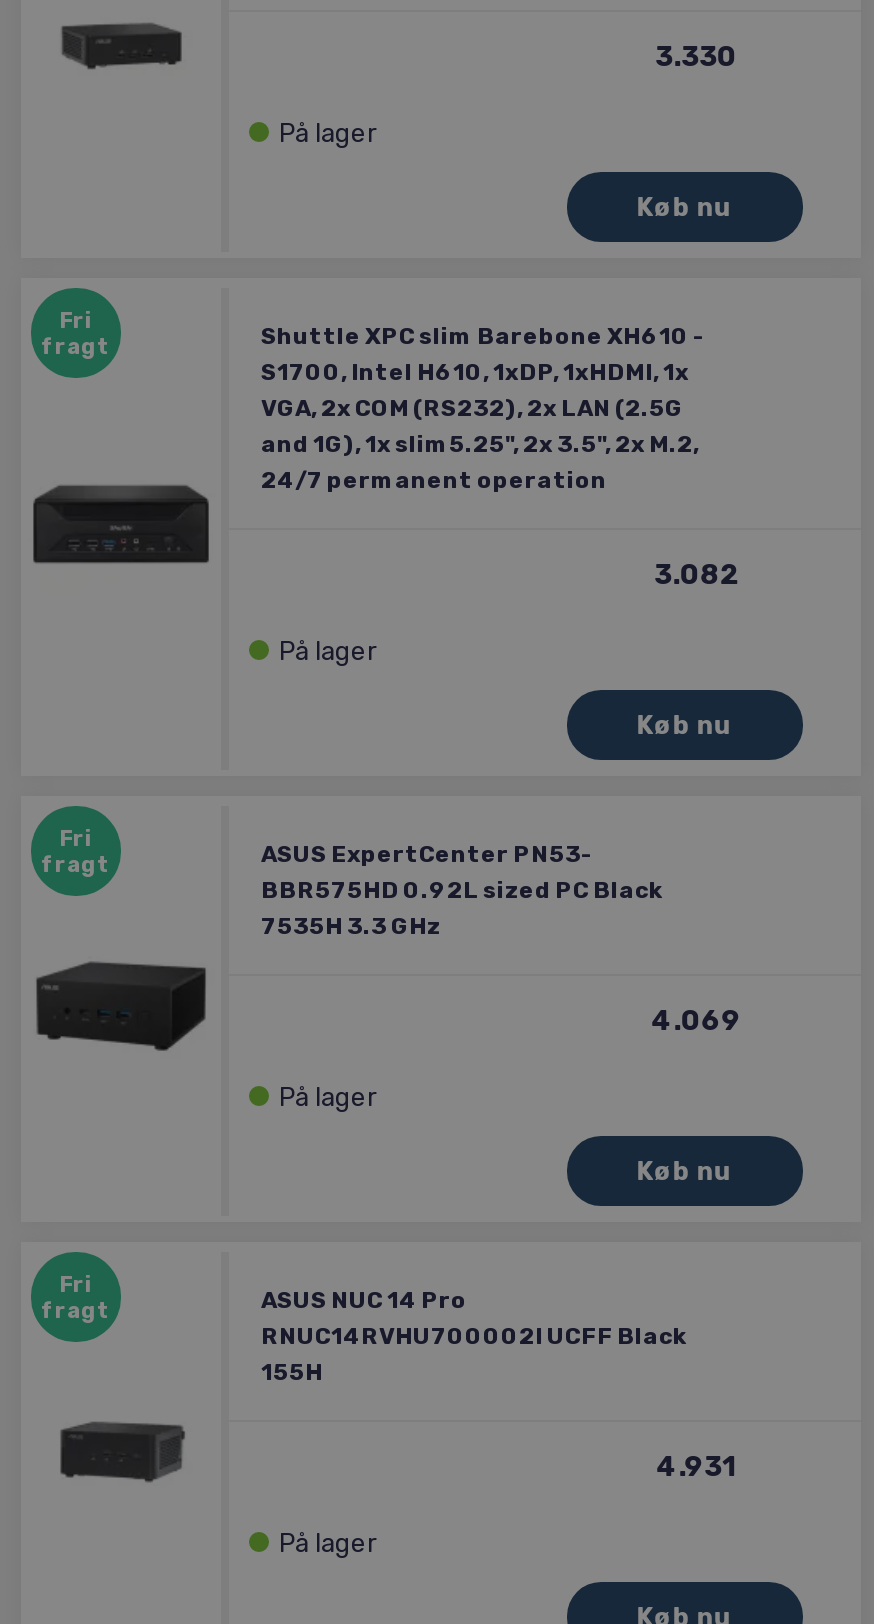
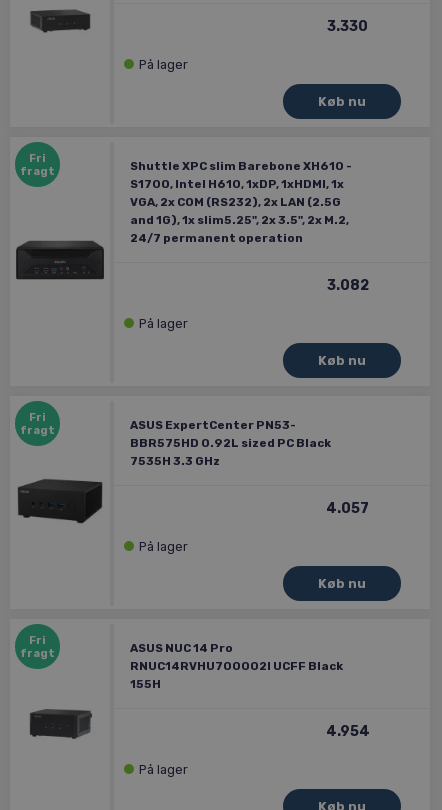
- 4.069
+ 4.057

- 4.931
+ 4.954
